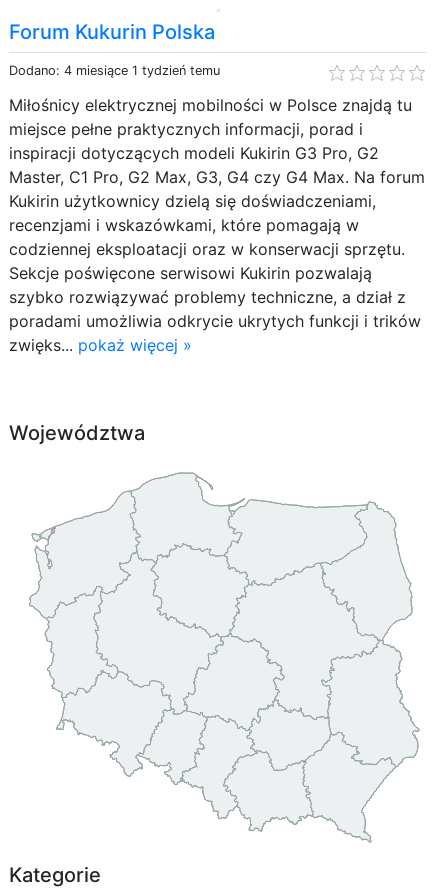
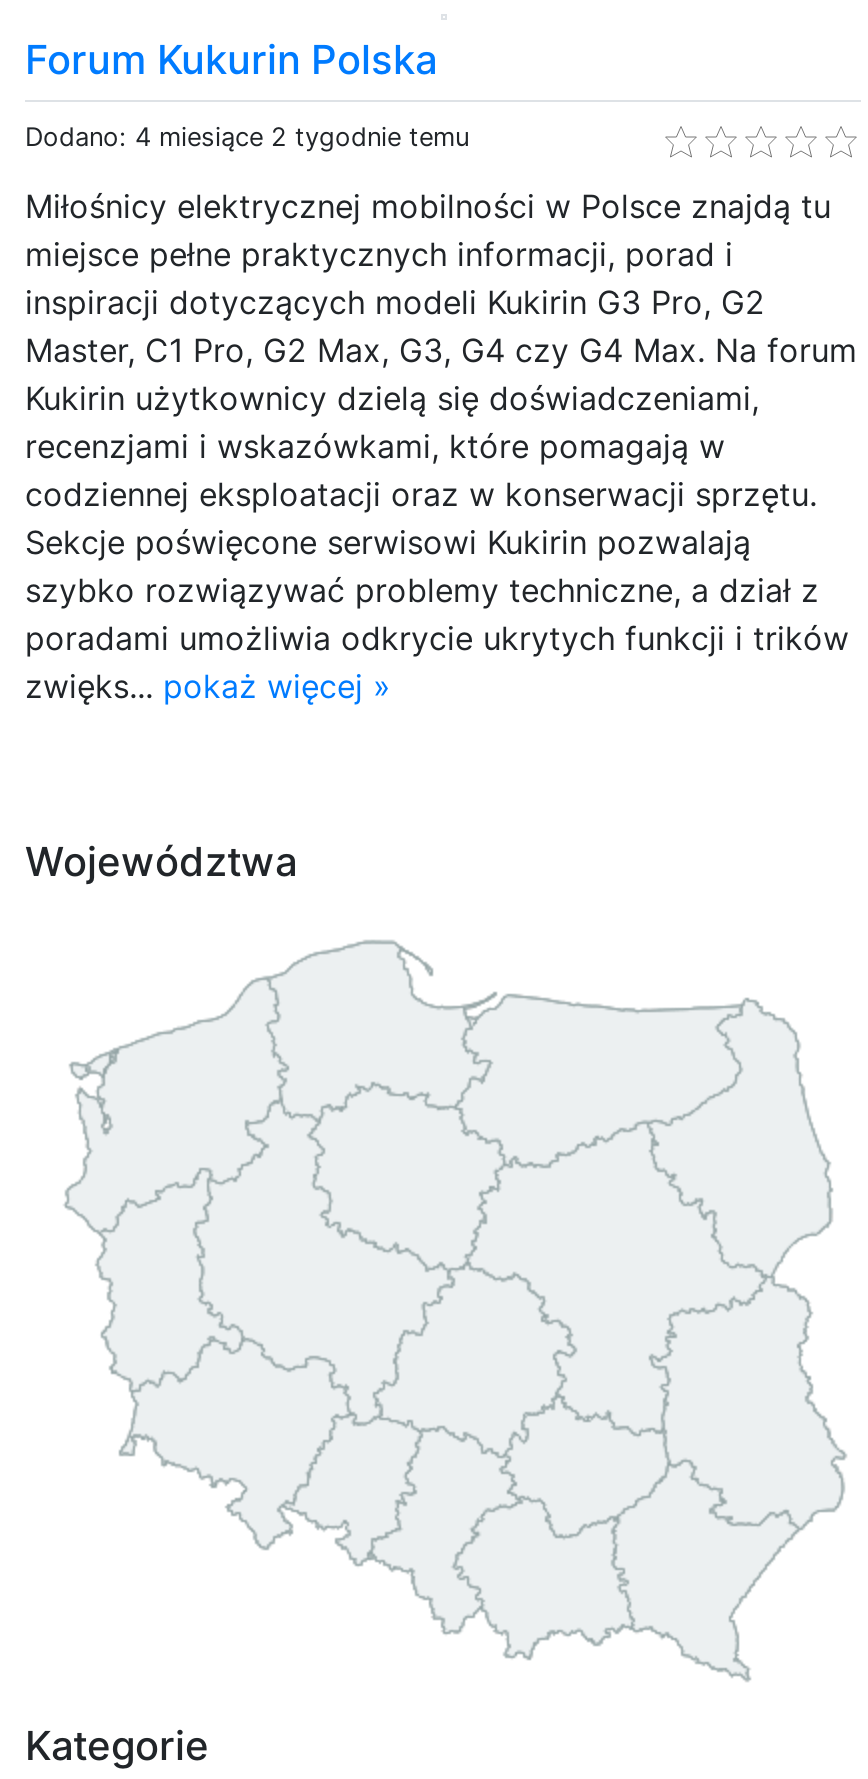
- Dodano: 4 miesiące 1 tydzień temu
+ Dodano: 4 miesiące 2 tygodnie temu
